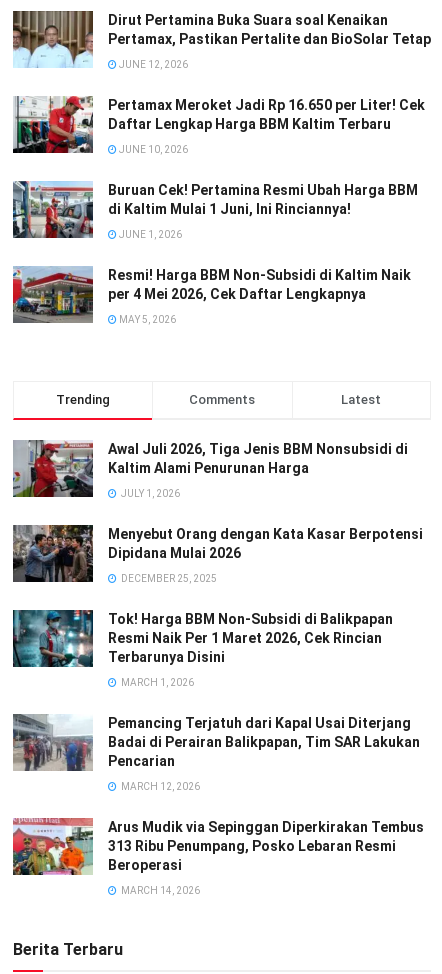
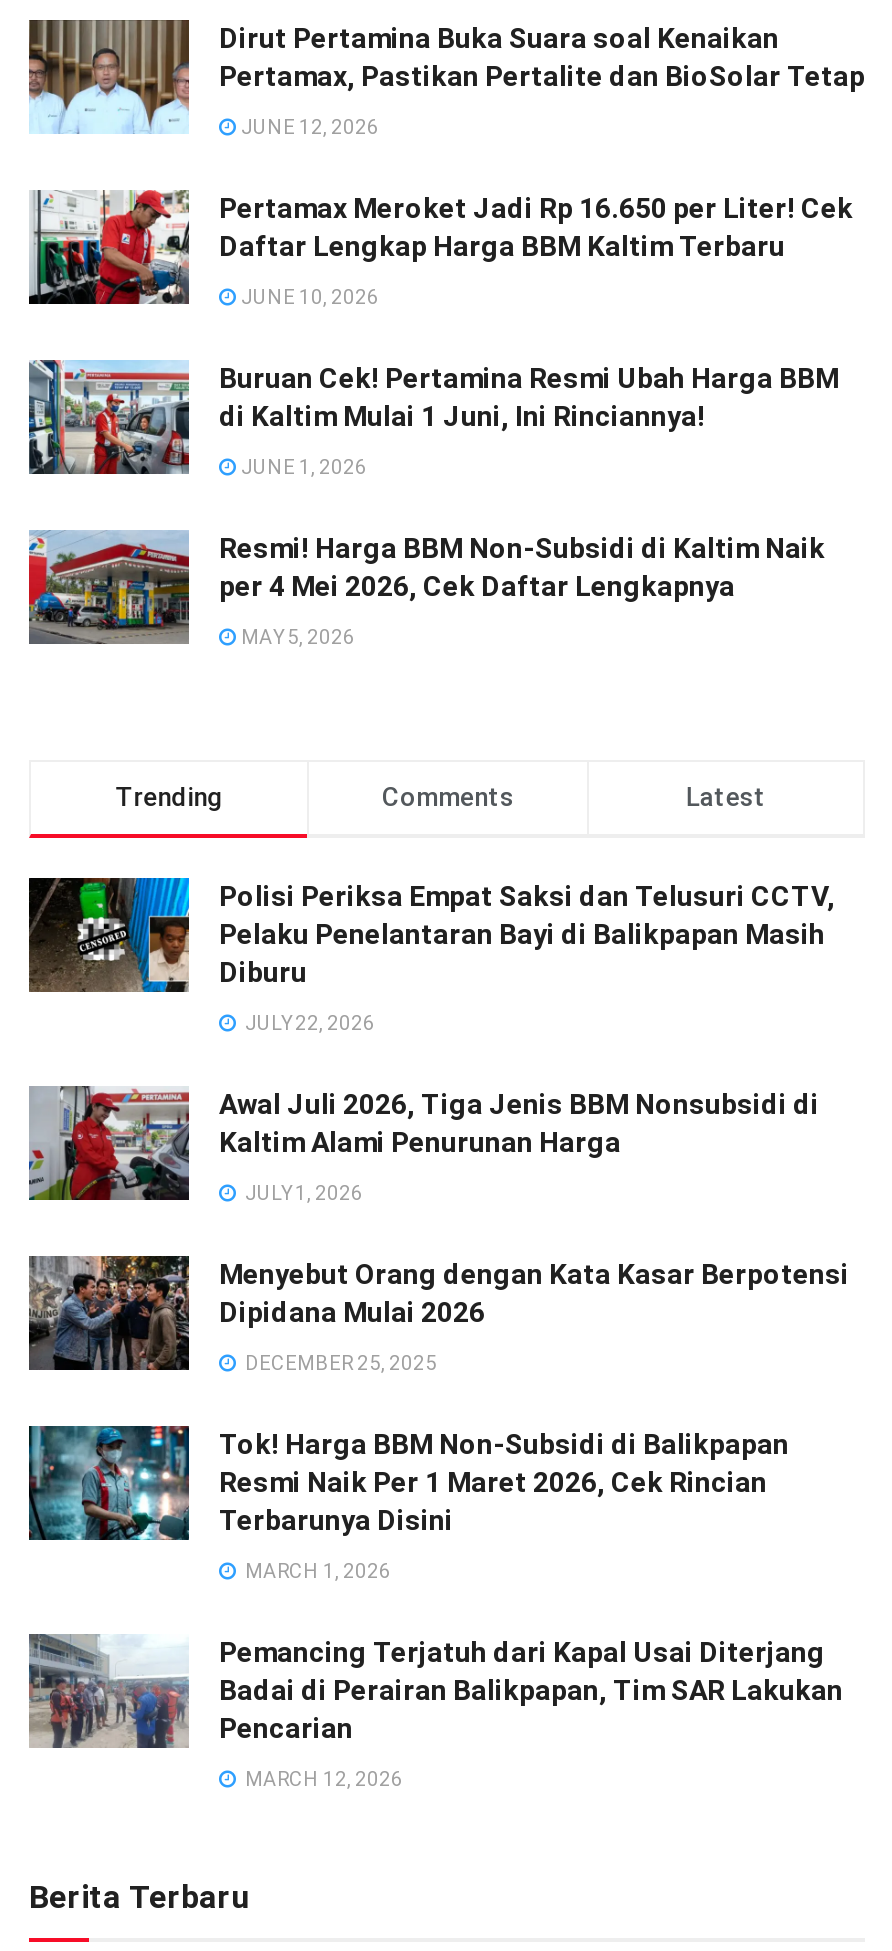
+ [image]
+ Polisi Periksa Empat Saksi dan Telusuri CCTV,
+ Pelaku Penelantaran Bayi di Balikpapan Masih
+ Diburu
+ JULY 22, 2026

moved down: [image] | Awal Juli 2026, Tiga Jenis BBM Nonsubsidi di | Kaltim Alami Penurunan Harga | ... | Pencarian | MARCH 12, 2026

- [image]
- Arus Mudik via Sepinggan Diperkirakan Tembus
- 313 Ribu Penumpang, Posko Lebaran Resmi
- Beroperasi
- MARCH 14, 2026
